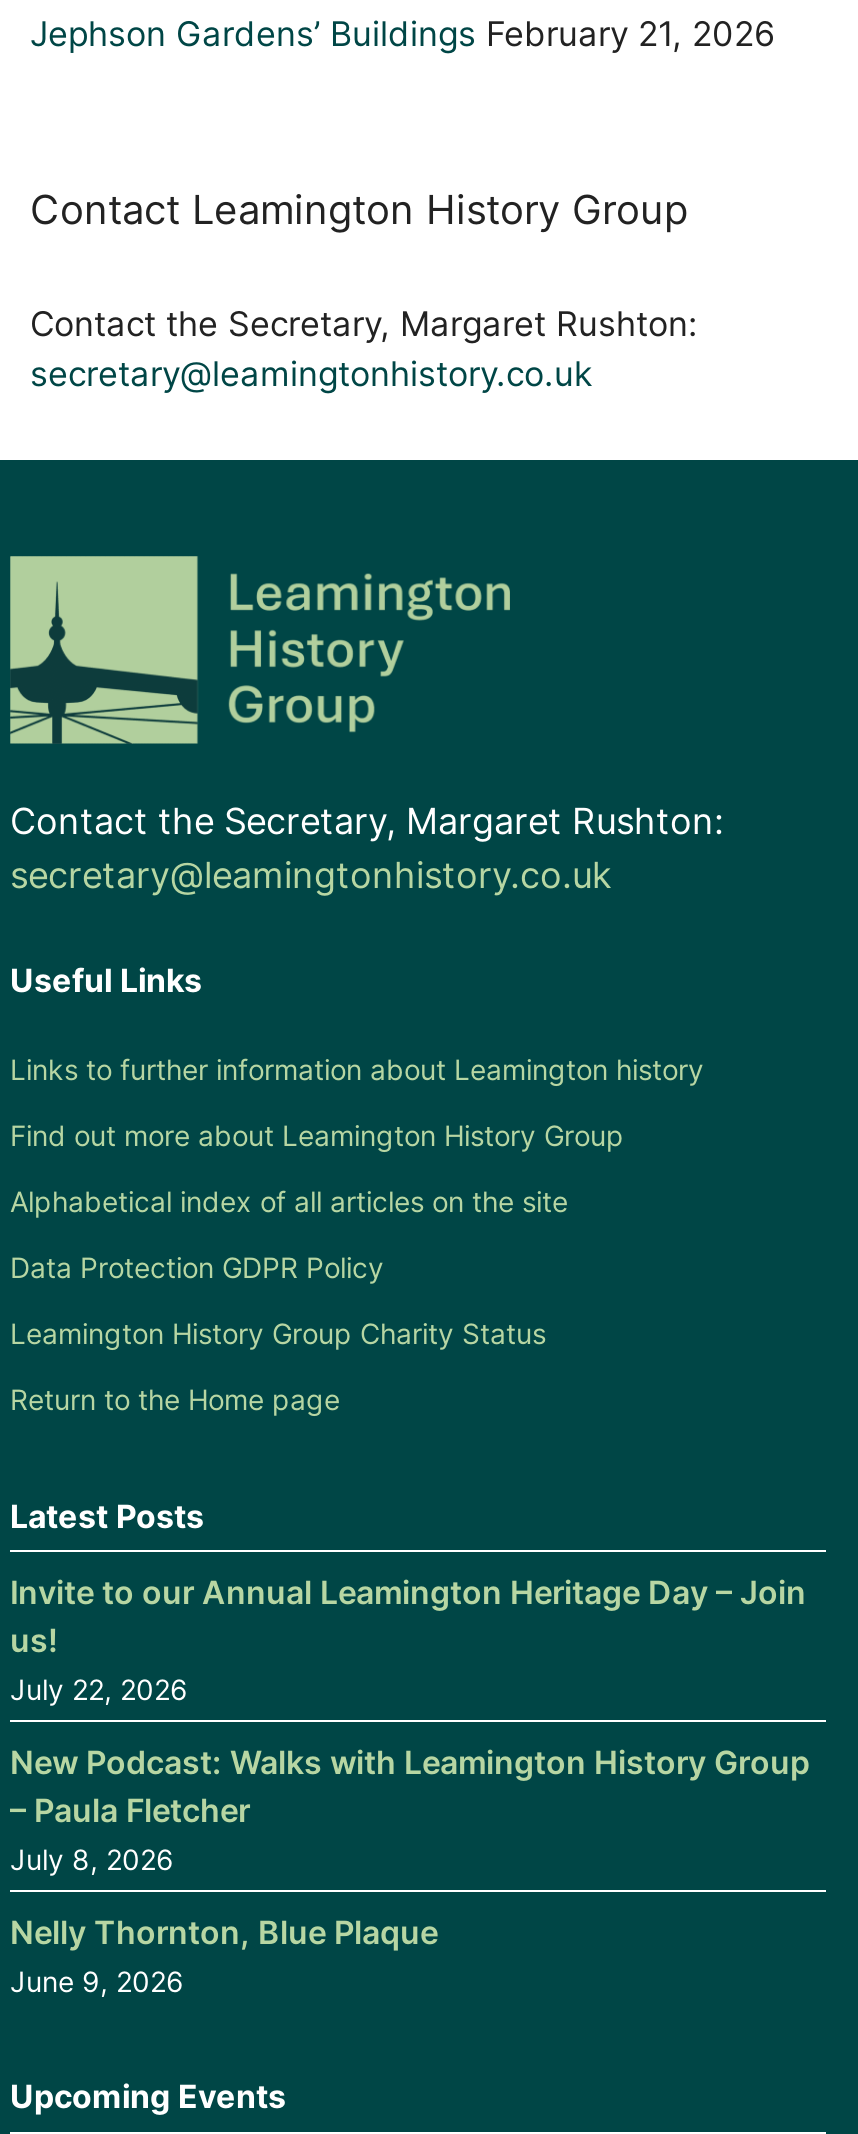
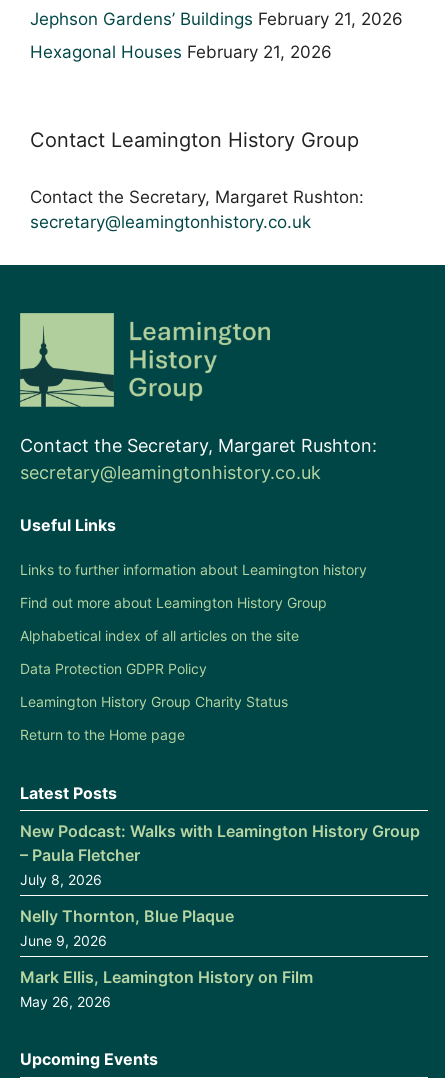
+ Hexagonal Houses February 21, 2026

moved down: Contact Leamington History Group | Contact the Secretary, Margaret Rushton: | secretary@leamingtonhistory.co.uk | ... | Return to the Home page | Latest Posts

- Invite to our Annual Leamington Heritage Day – Join
- us!
- July 22, 2026

moved up: New Podcast: Walks with Leamington History Group | – Paula Fletcher | July 8, 2026 | Nelly Thornton, Blue Plaque | June 9, 2026

+ Mark Ellis, Leamington History on Film
+ May 26, 2026
